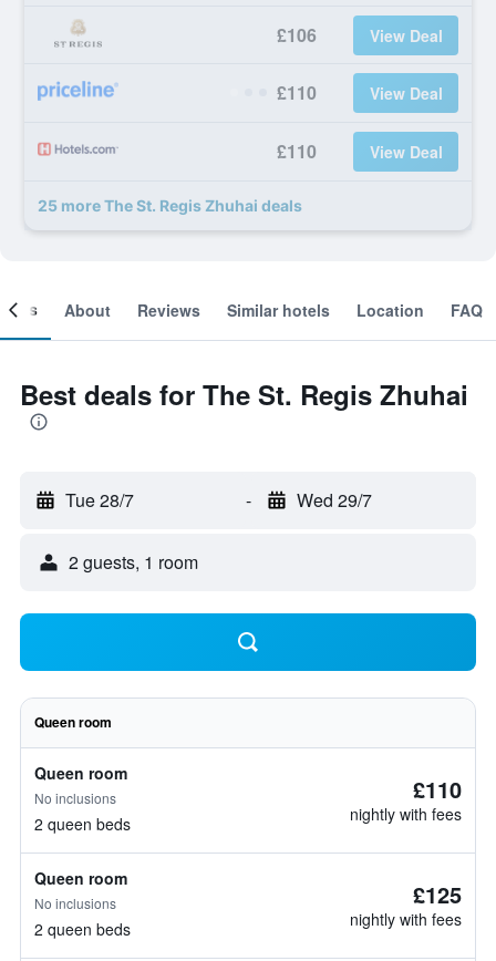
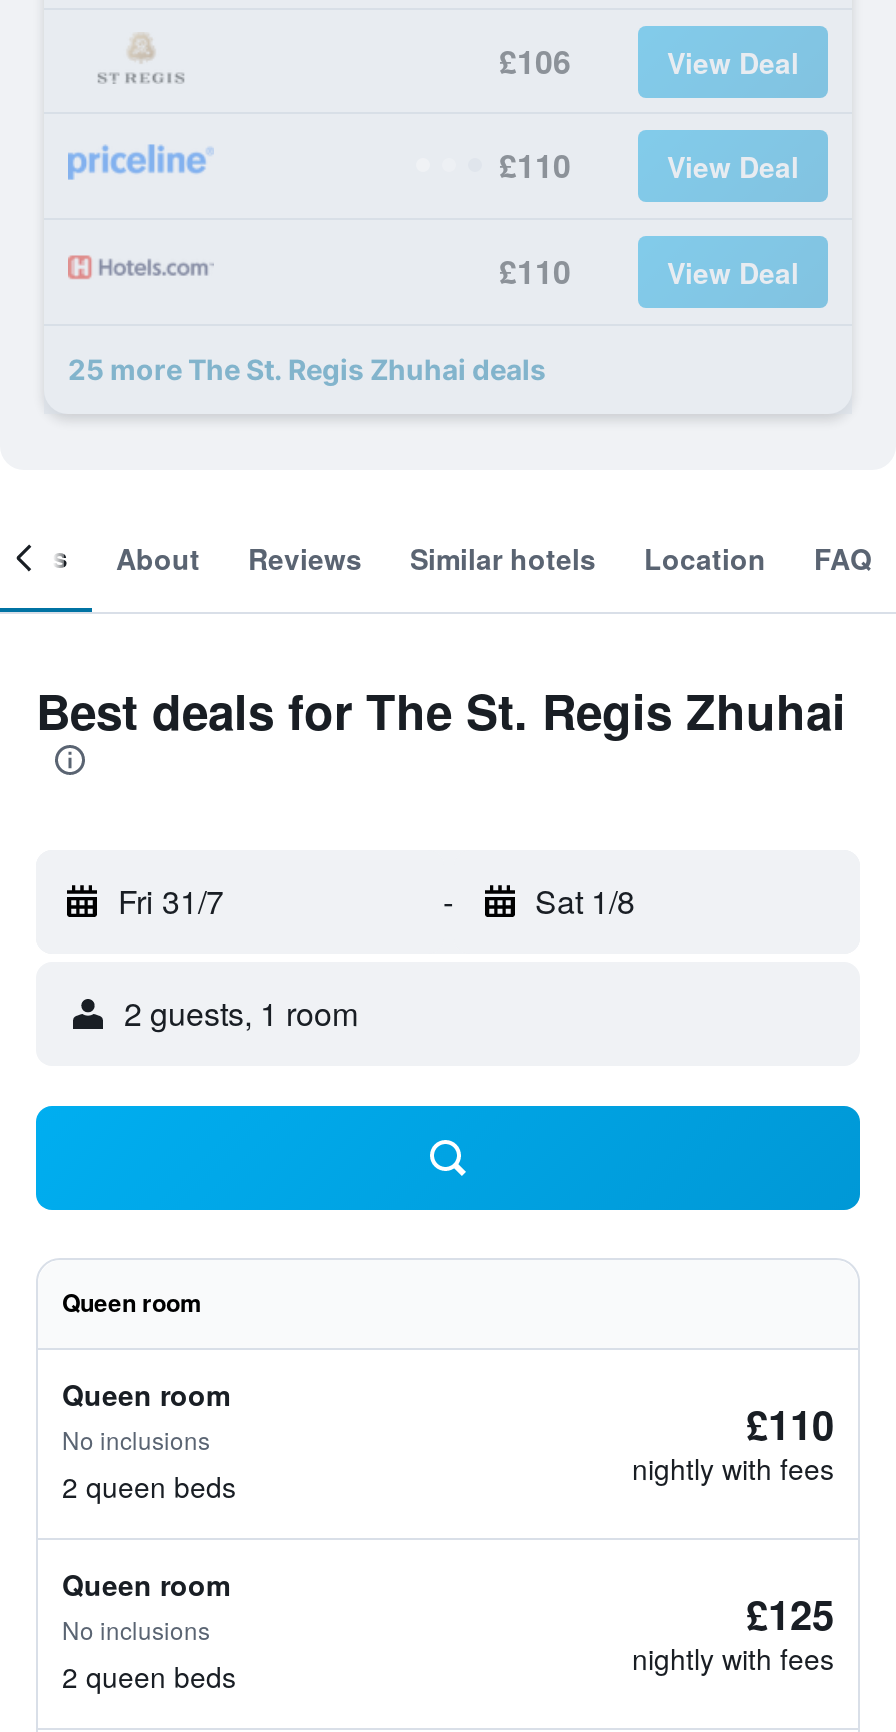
- Tue 28/7
+ Fri 31/7

- Wed 29/7
+ Sat 1/8
